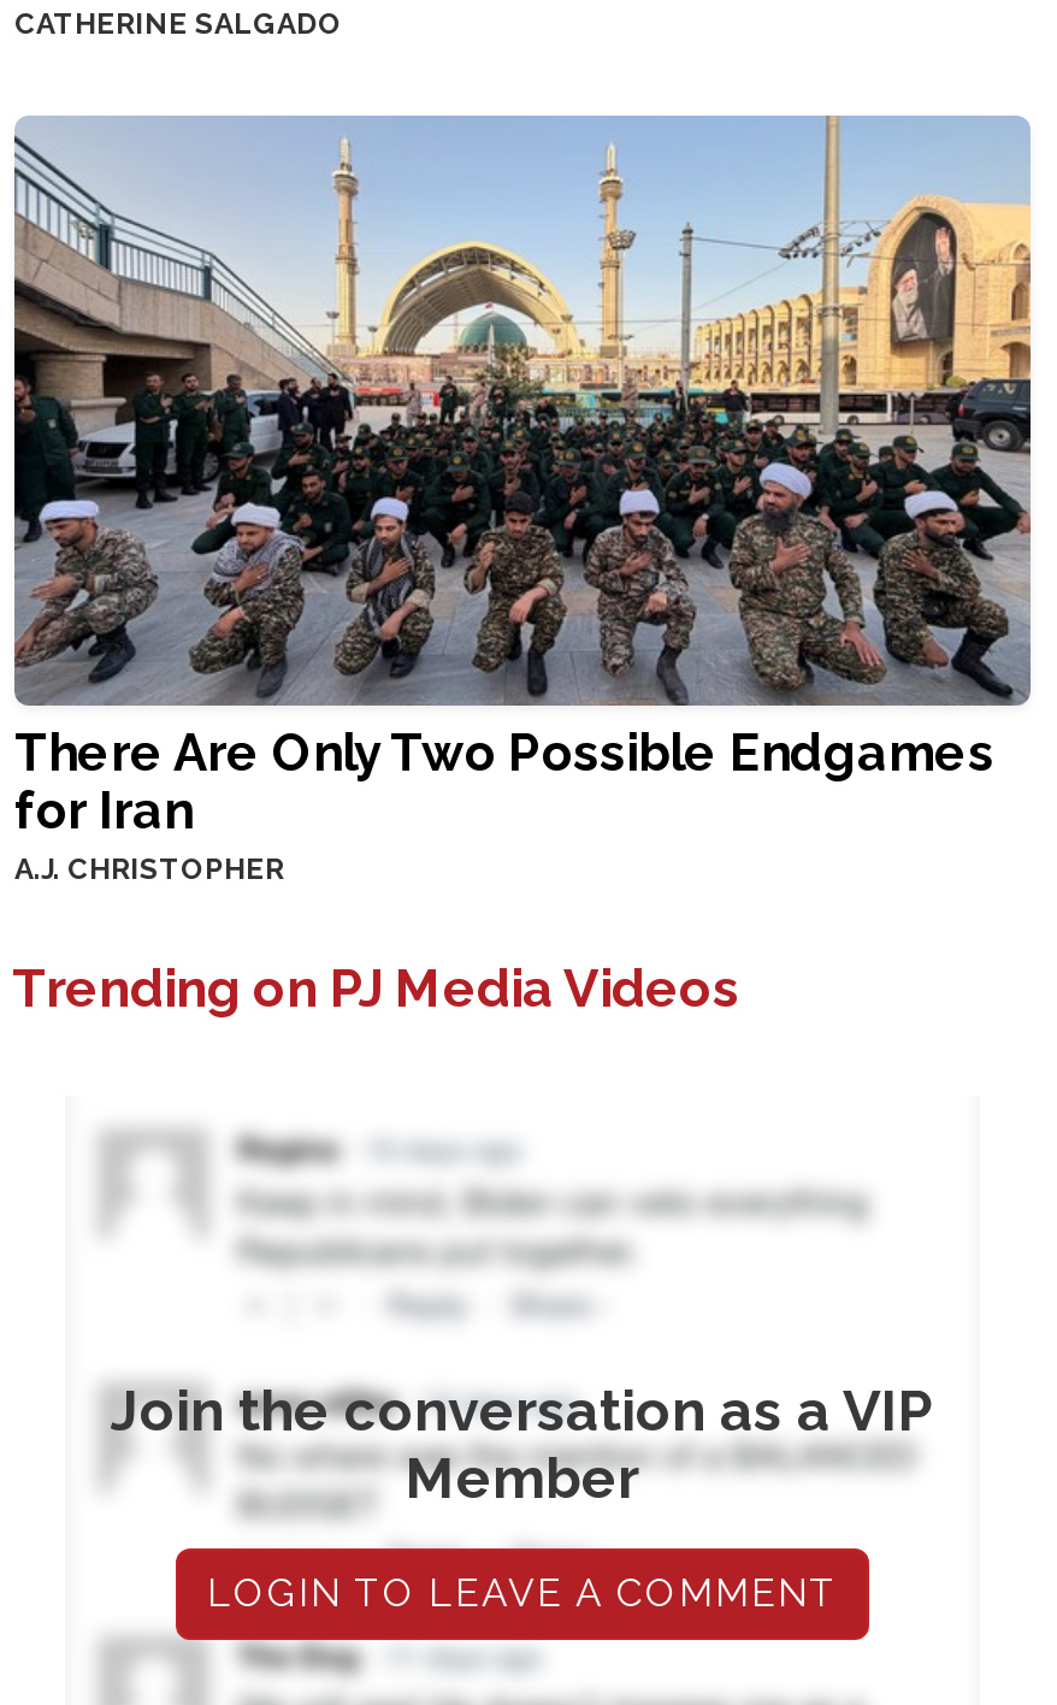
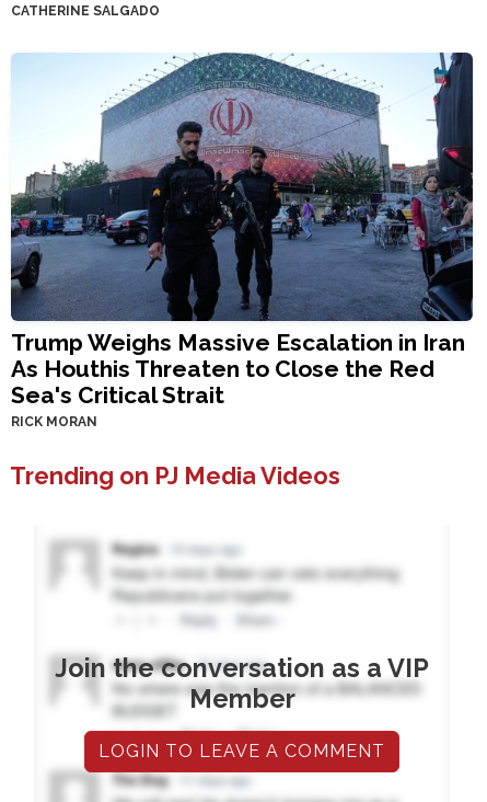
- [image]
- There Are Only Two Possible Endgames
- for Iran
- A.J. CHRISTOPHER
+ [image]
+ Trump Weighs Massive Escalation in Iran
+ As Houthis Threaten to Close the Red
+ Sea's Critical Strait
+ RICK MORAN
